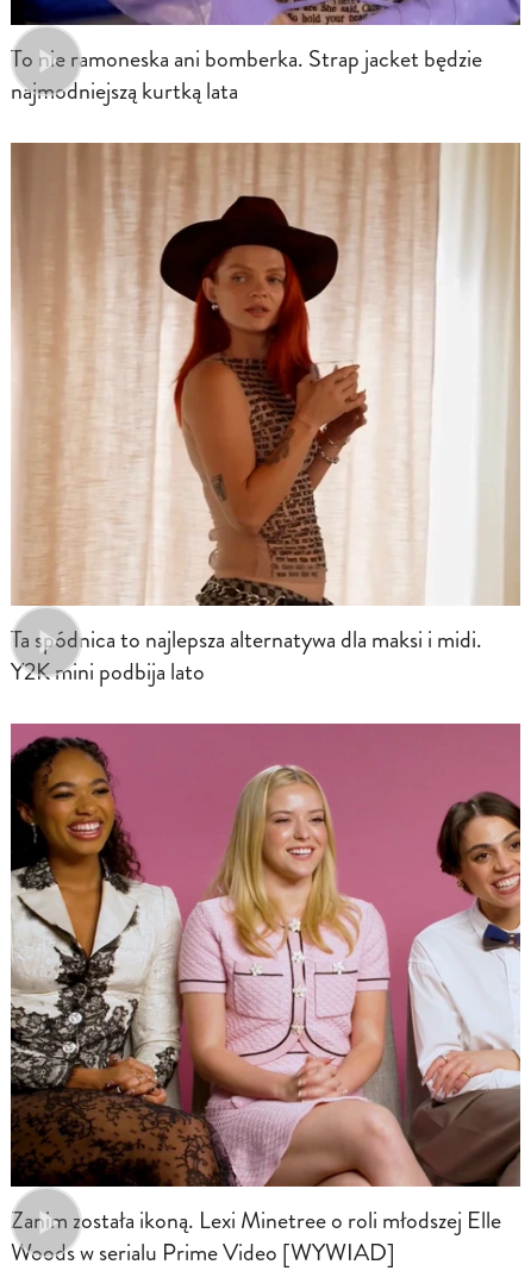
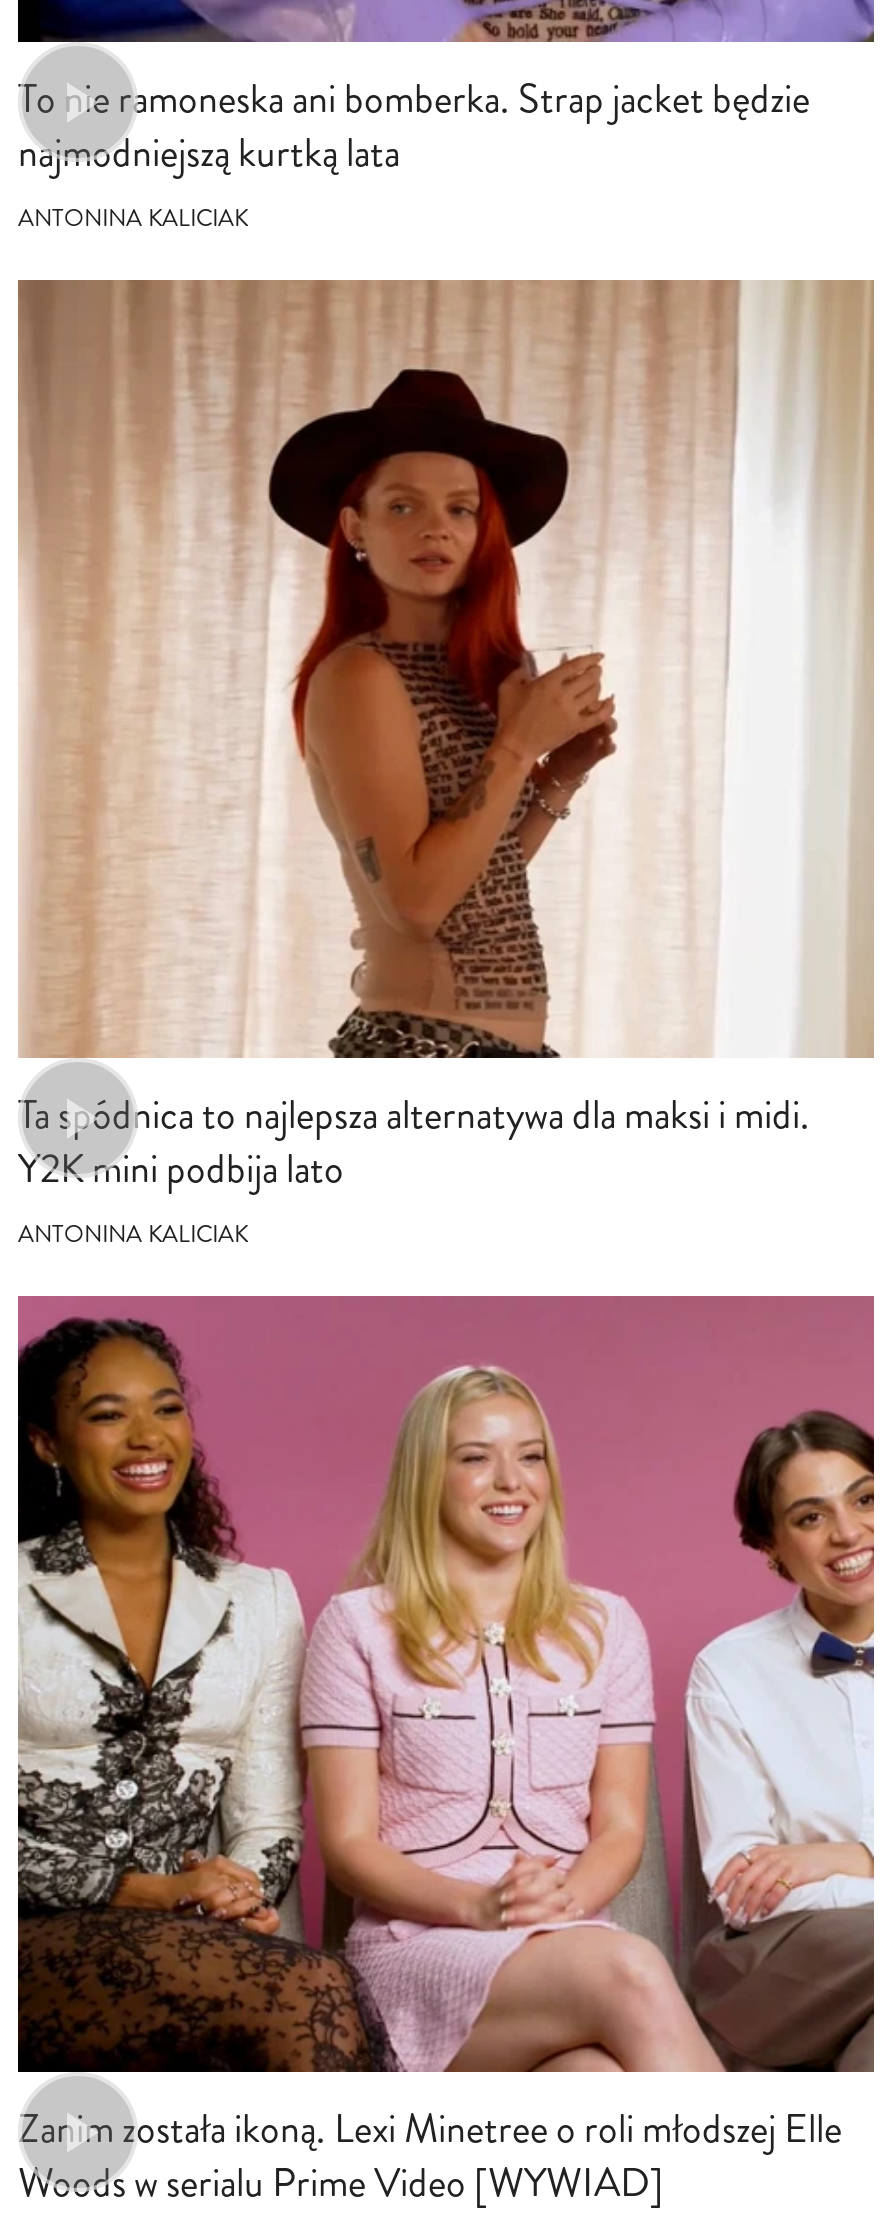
+ ANTONINA KALICIAK

+ ANTONINA KALICIAK
